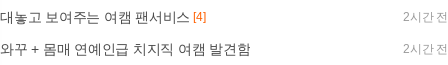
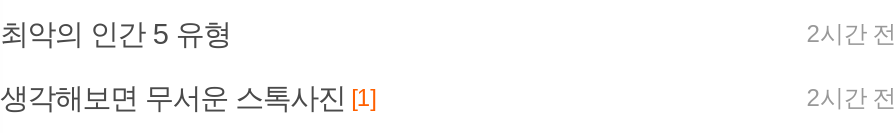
- 대놓고 보여주는 여캠 팬서비스 [4]
+ 최악의 인간 5 유형

- 와꾸 + 몸매 연예인급 치지직 여캠 발견함
+ 생각해보면 무서운 스톡사진 [1]
